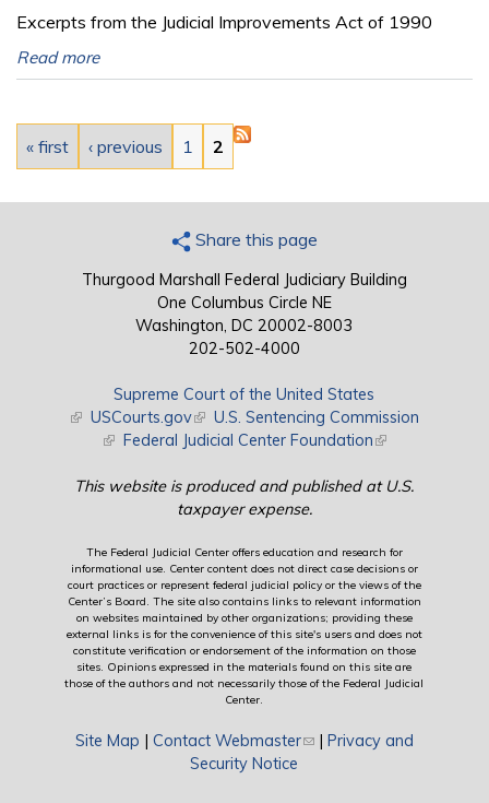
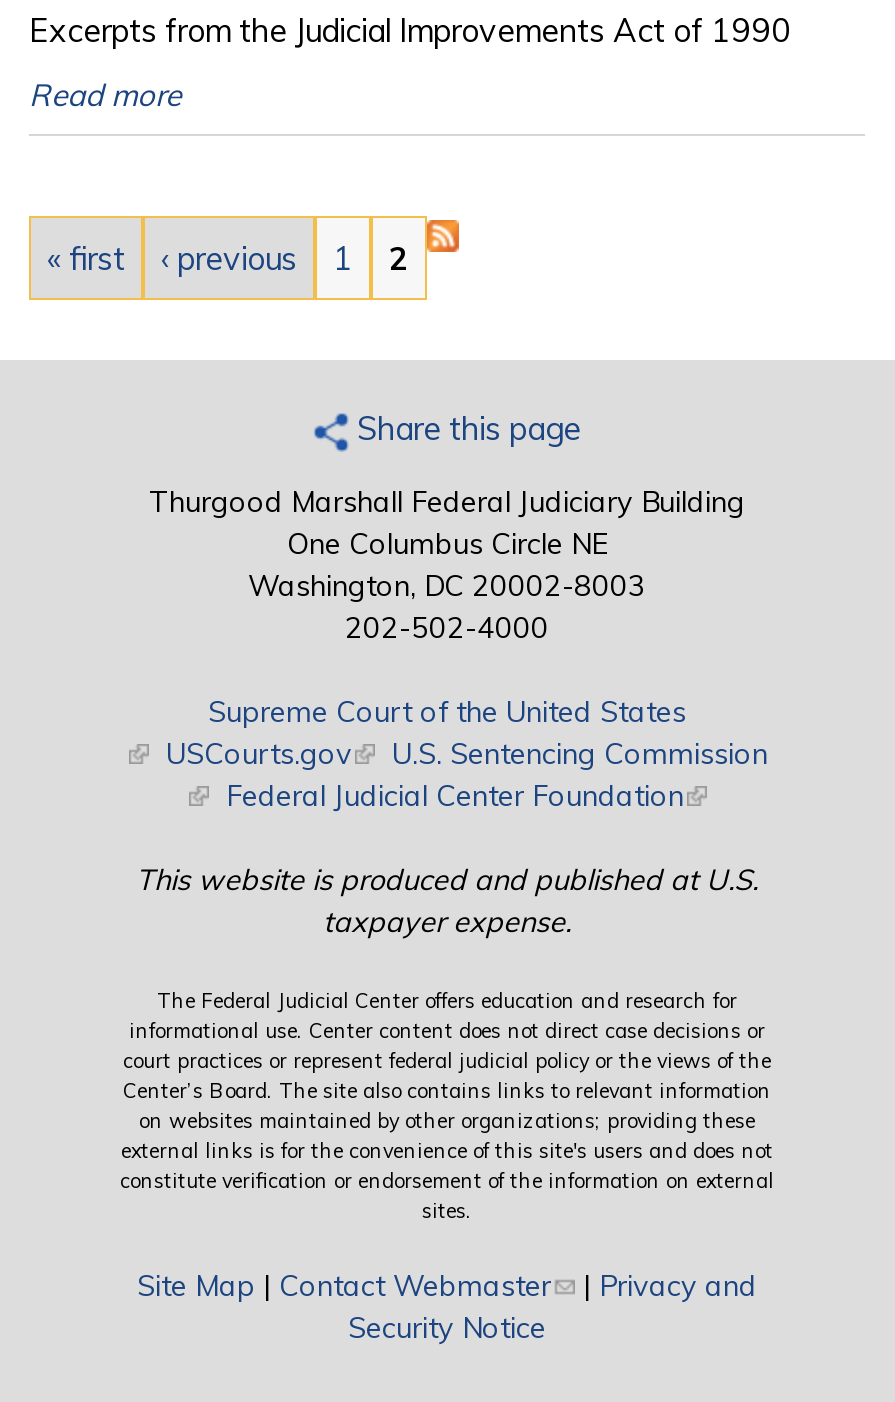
- constitute verification or endorsement of the information on those
- sites. Opinions expressed in the materials found on this site are
- those of the authors and not necessarily those of the Federal Judicial
- Center.
+ constitute verification or endorsement of the information on external
+ sites.
